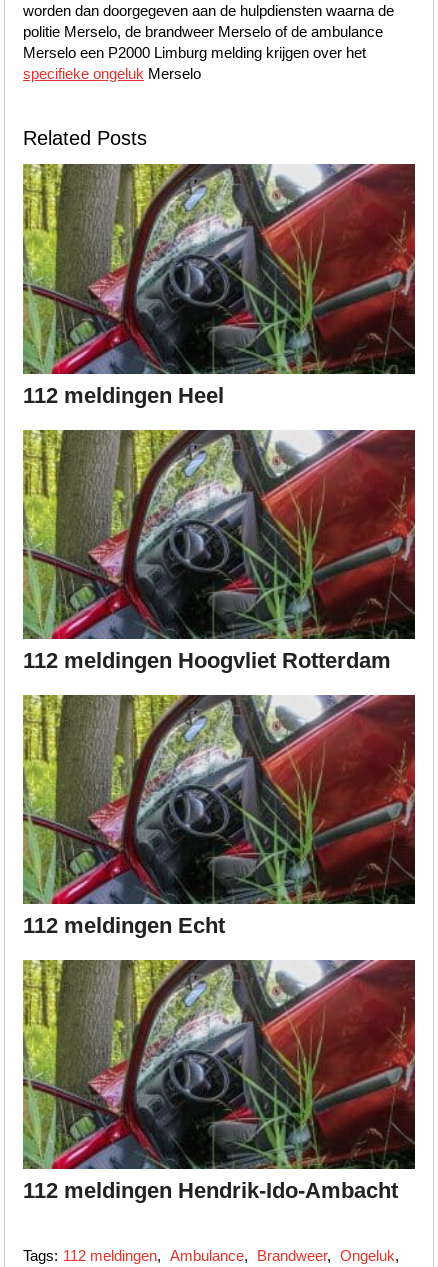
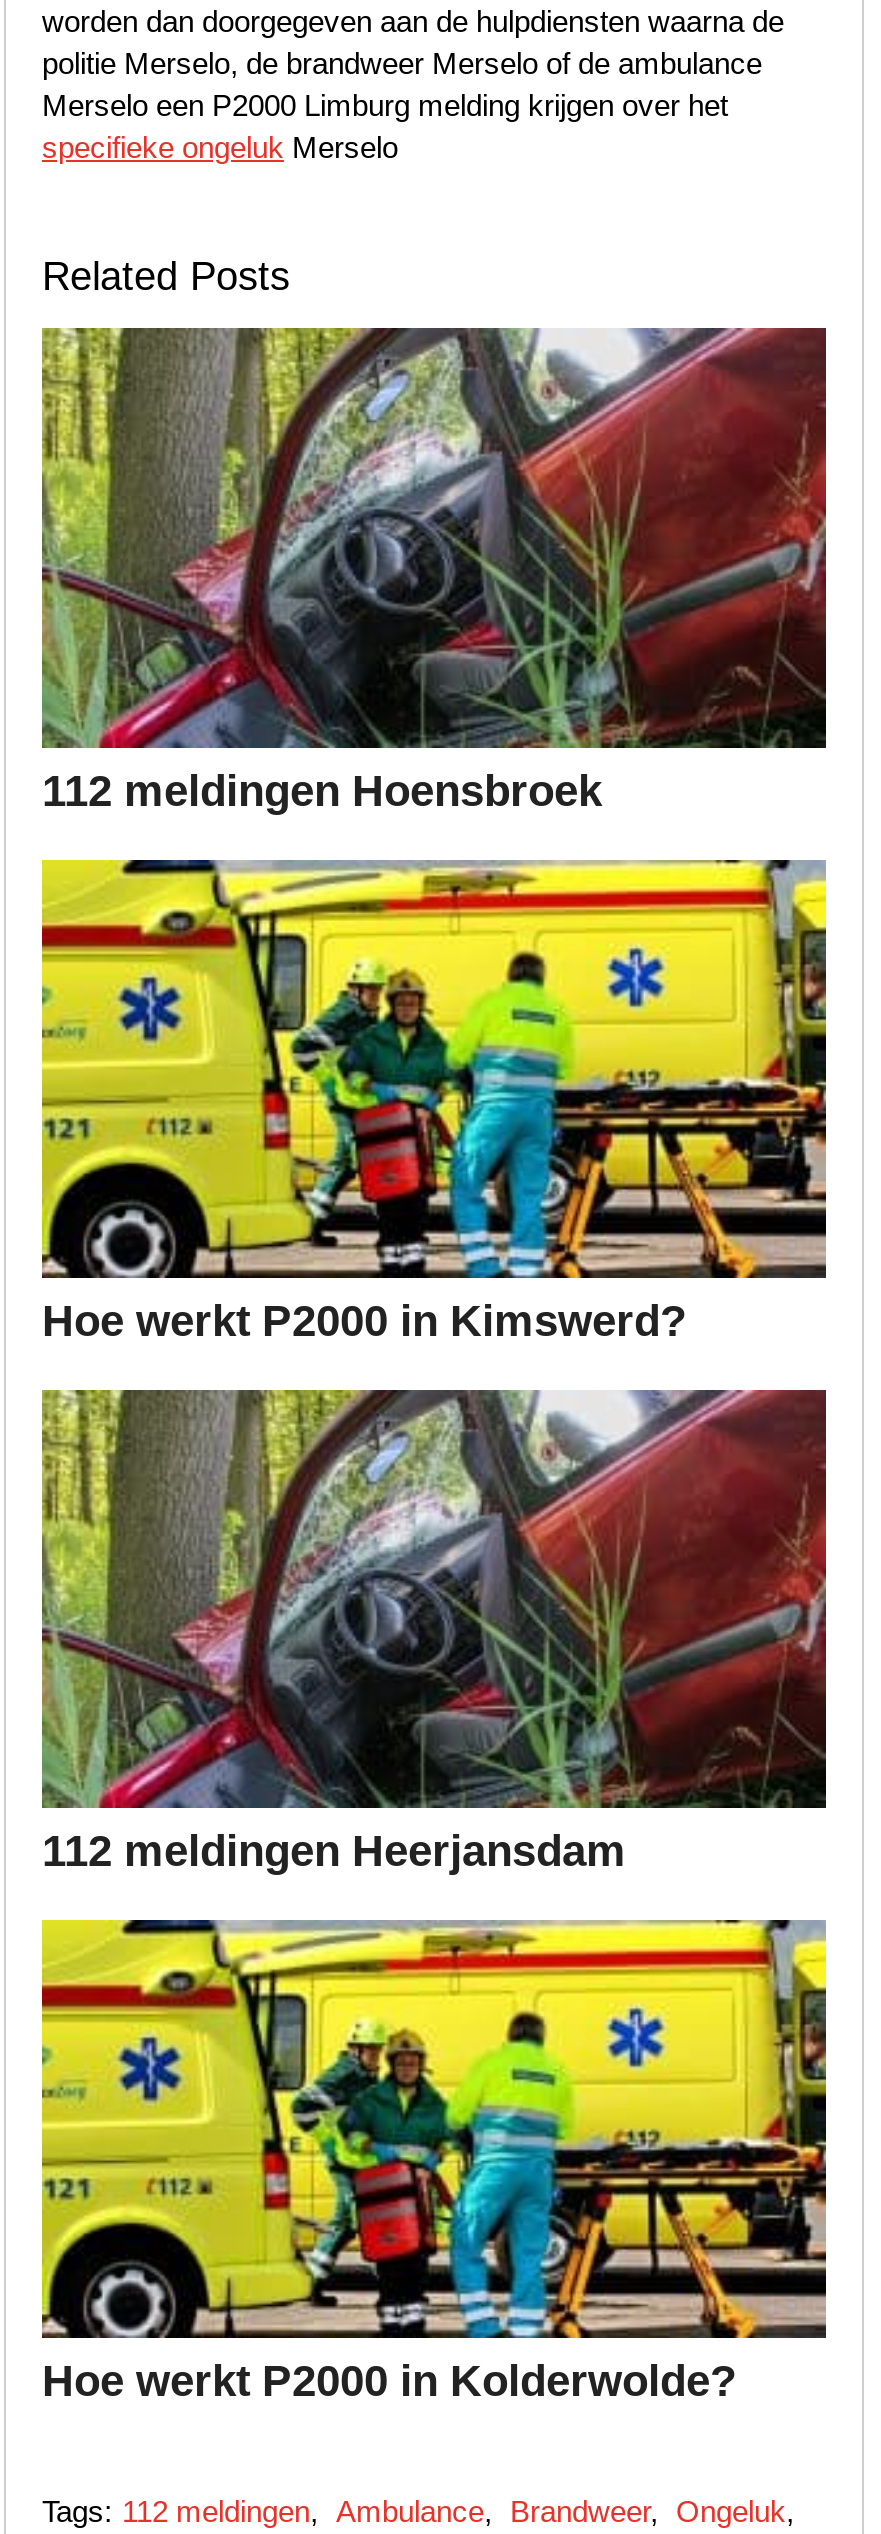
- 112 meldingen Heel
+ 112 meldingen Hoensbroek

- [image]
- 112 meldingen Hoogvliet Rotterdam
+ [image]
+ Hoe werkt P2000 in Kimswerd?

- 112 meldingen Echt
+ 112 meldingen Heerjansdam

- [image]
- 112 meldingen Hendrik-Ido-Ambacht
+ [image]
+ Hoe werkt P2000 in Kolderwolde?
